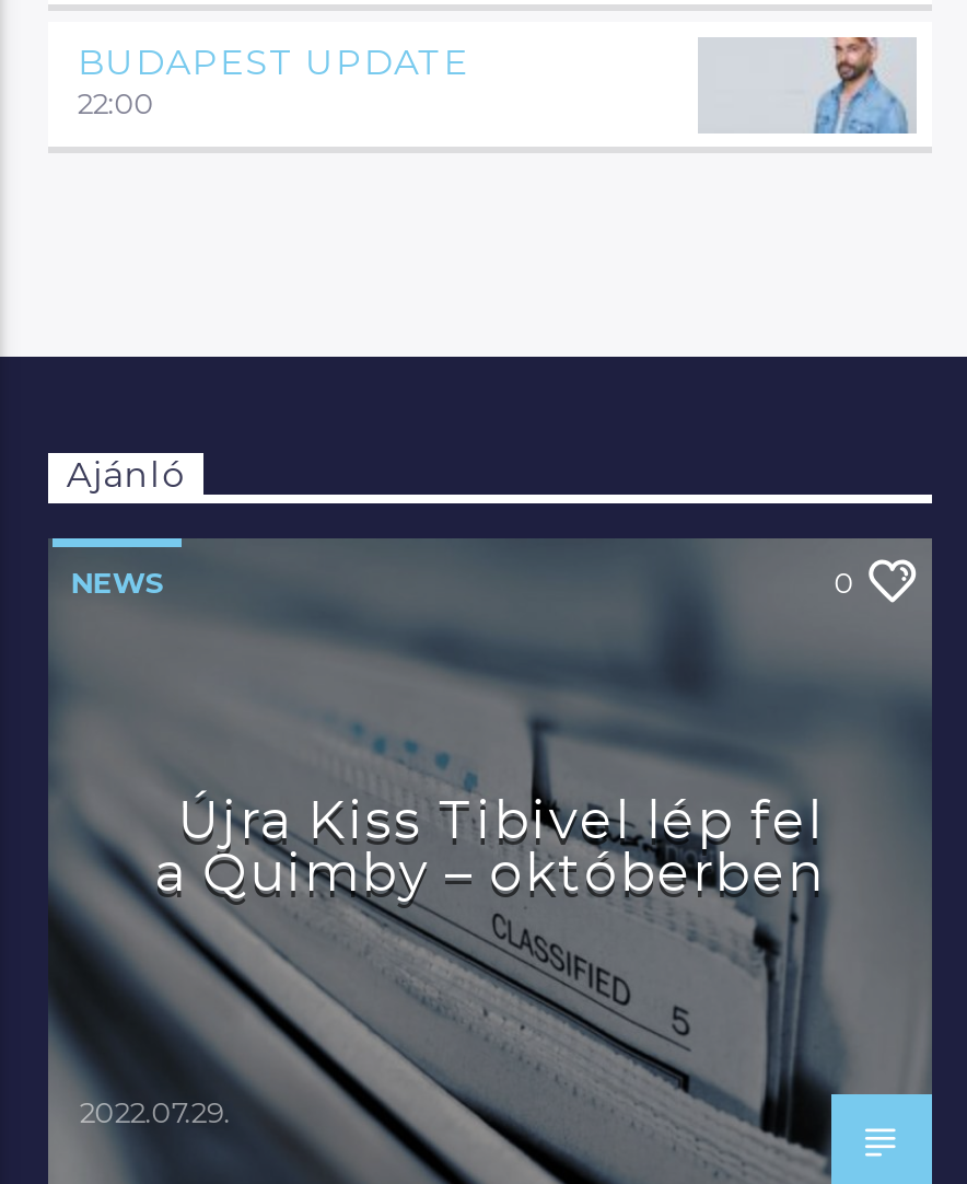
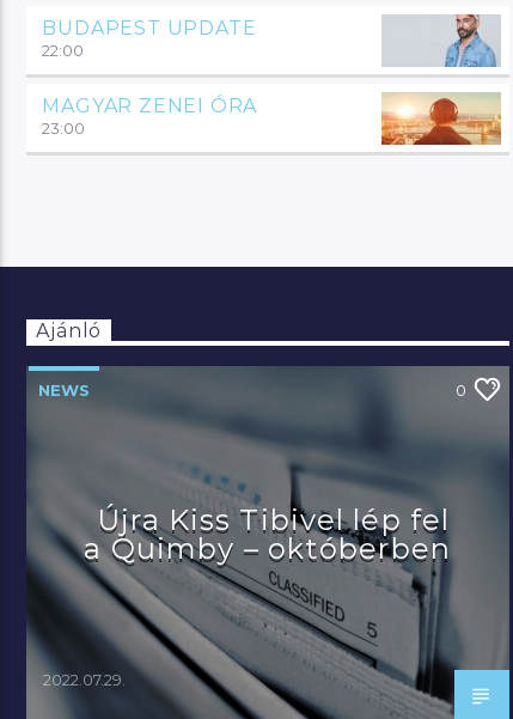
+ MAGYAR ZENEI ÓRA
+ 23:00

+ [image]
